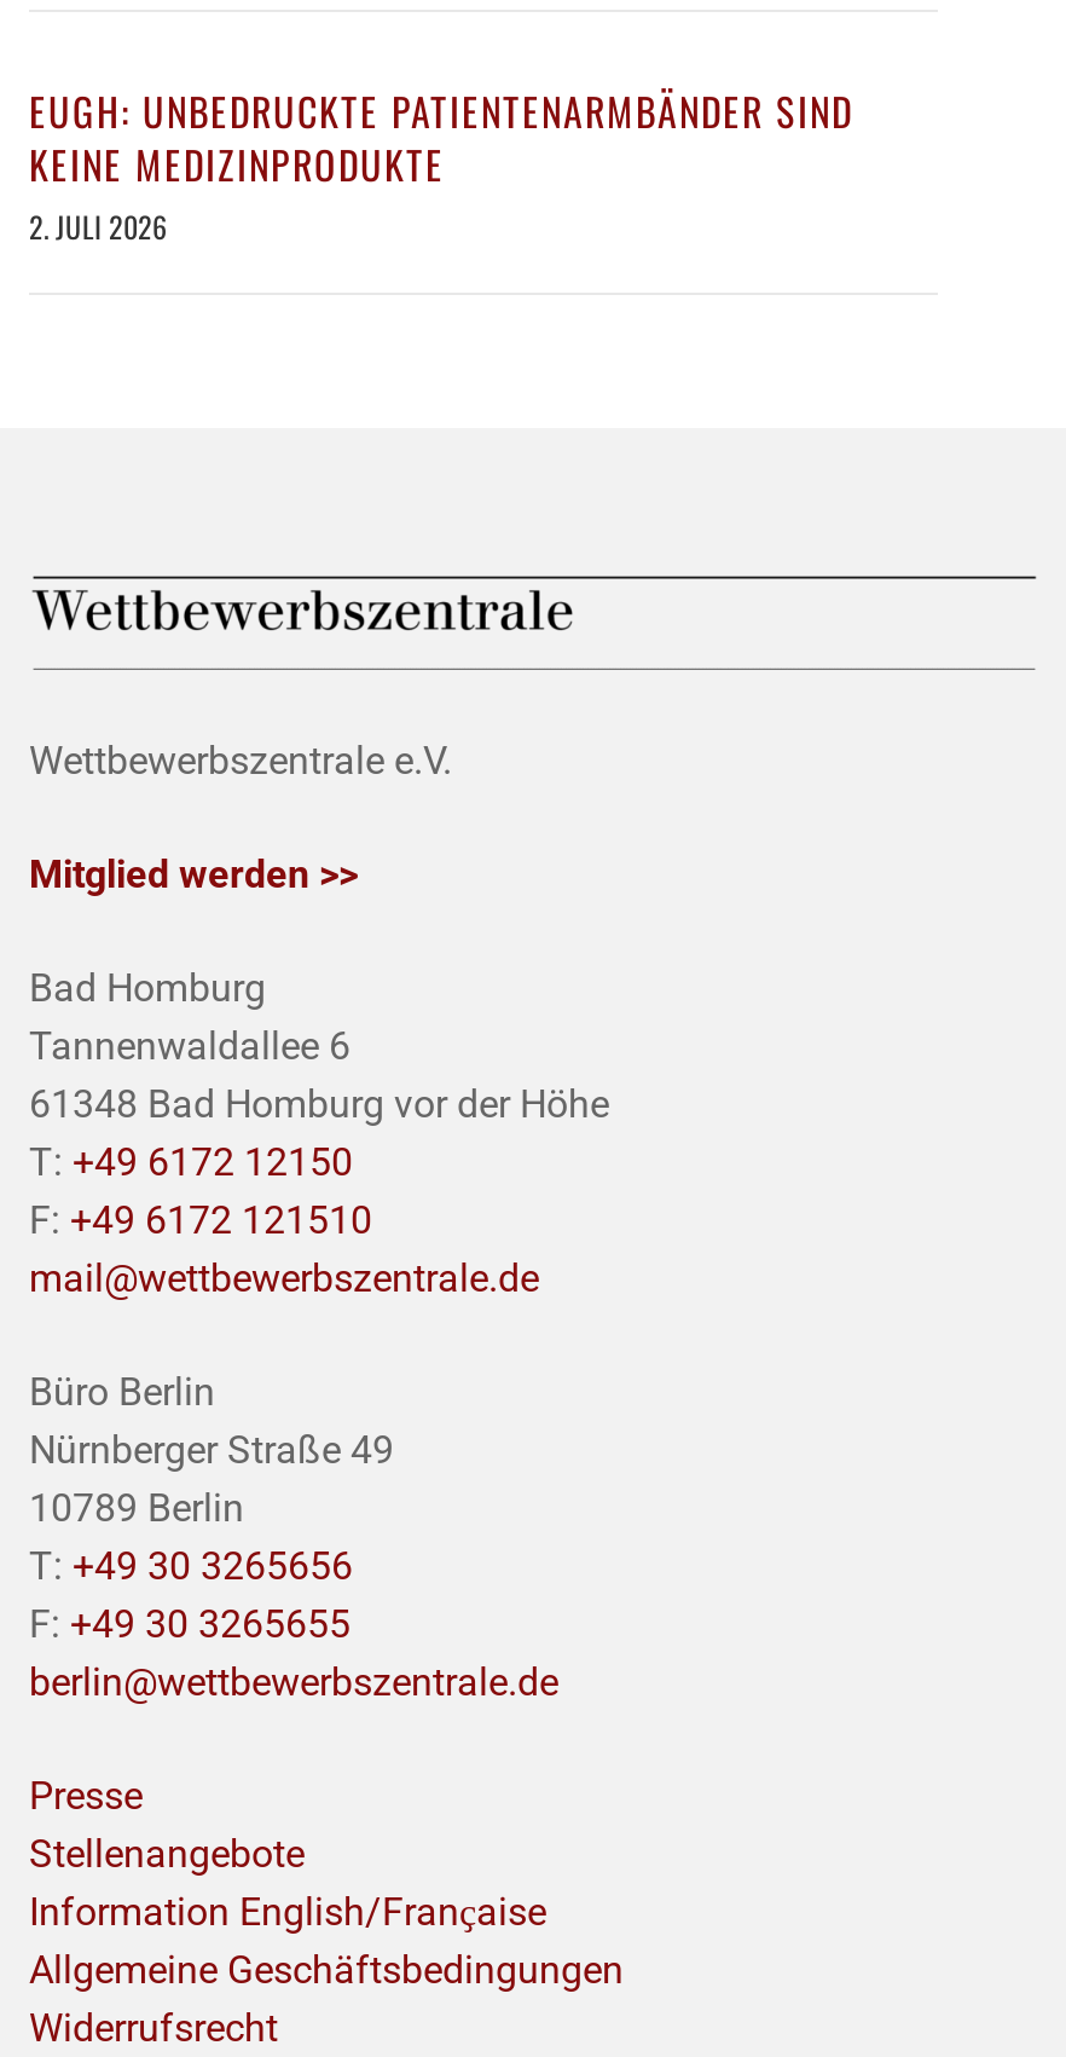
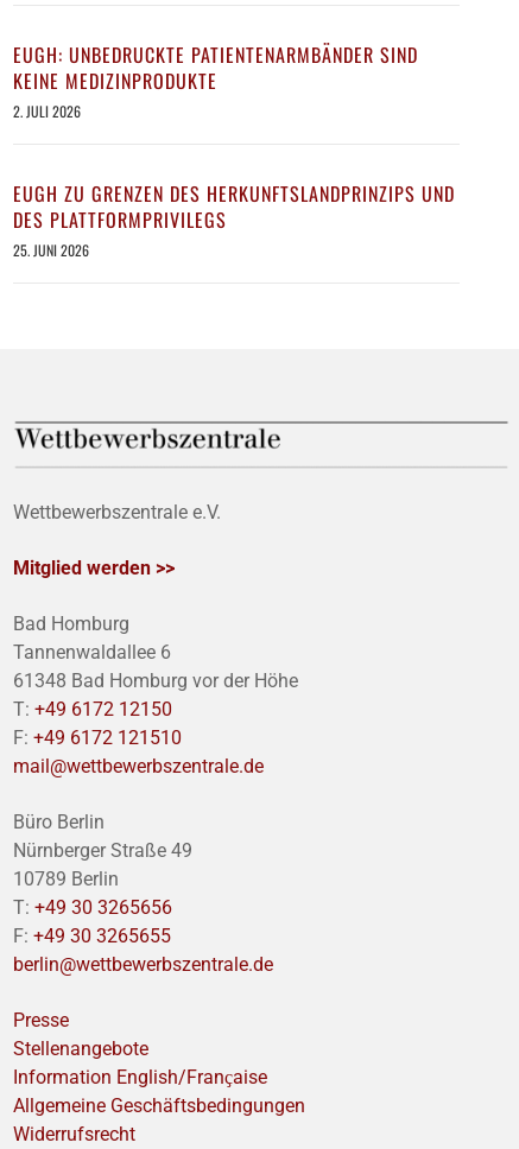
+ EUGH ZU GRENZEN DES HERKUNFTSLANDPRINZIPS UND
+ DES PLATTFORMPRIVILEGS
+ 25. JUNI 2026
